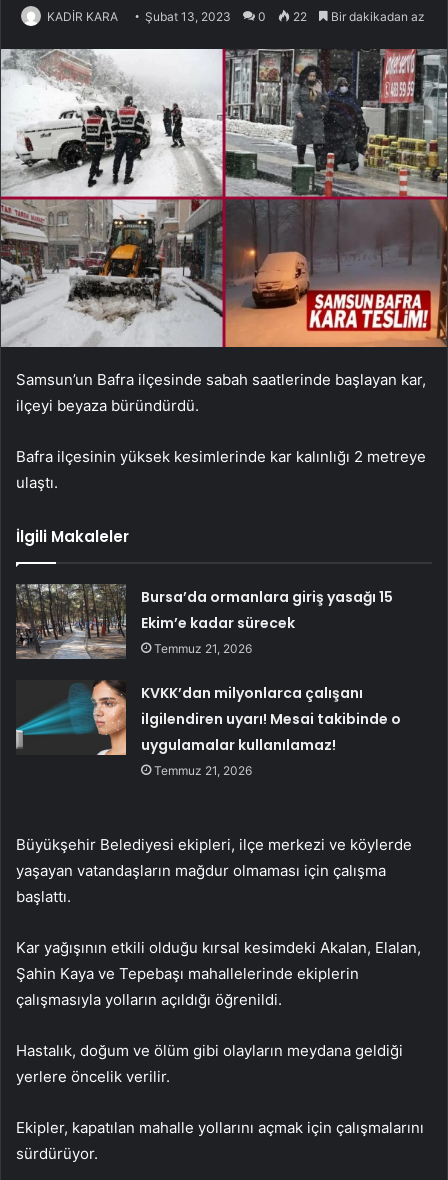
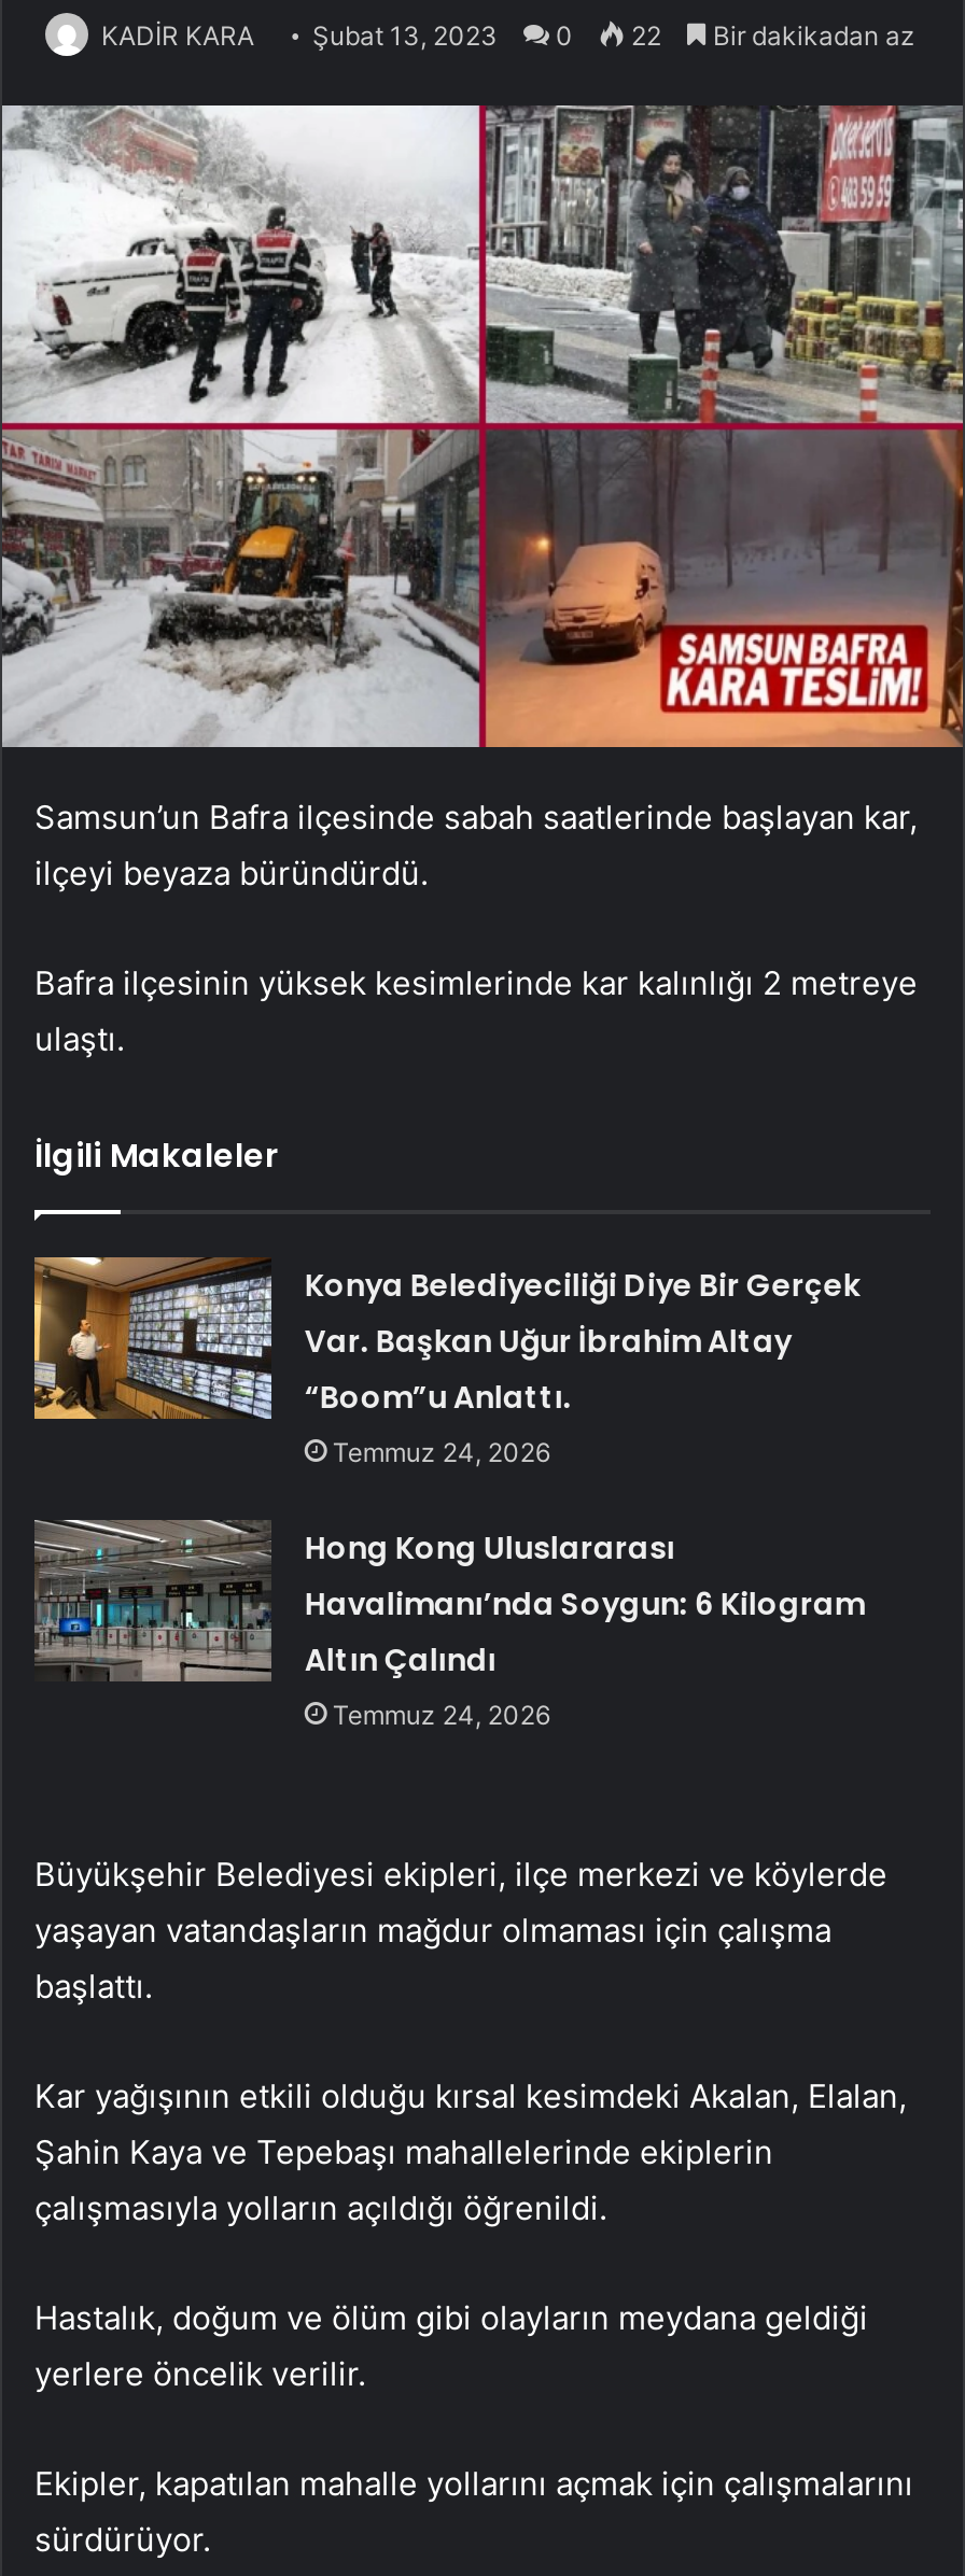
- [image]
- Bursa’da ormanlara giriş yasağı 15
- Ekim’e kadar sürecek
- Temmuz 21, 2026
+ [image]
+ Konya Belediyeciliği Diye Bir Gerçek
+ Var. Başkan Uğur İbrahim Altay
+ “Boom”u Anlattı.
+ Temmuz 24, 2026

- [image]
- KVKK’dan milyonlarca çalışanı
- ilgilendiren uyarı! Mesai takibinde o
- uygulamalar kullanılamaz!
- Temmuz 21, 2026
+ [image]
+ Hong Kong Uluslararası
+ Havalimanı’nda Soygun: 6 Kilogram
+ Altın Çalındı
+ Temmuz 24, 2026
